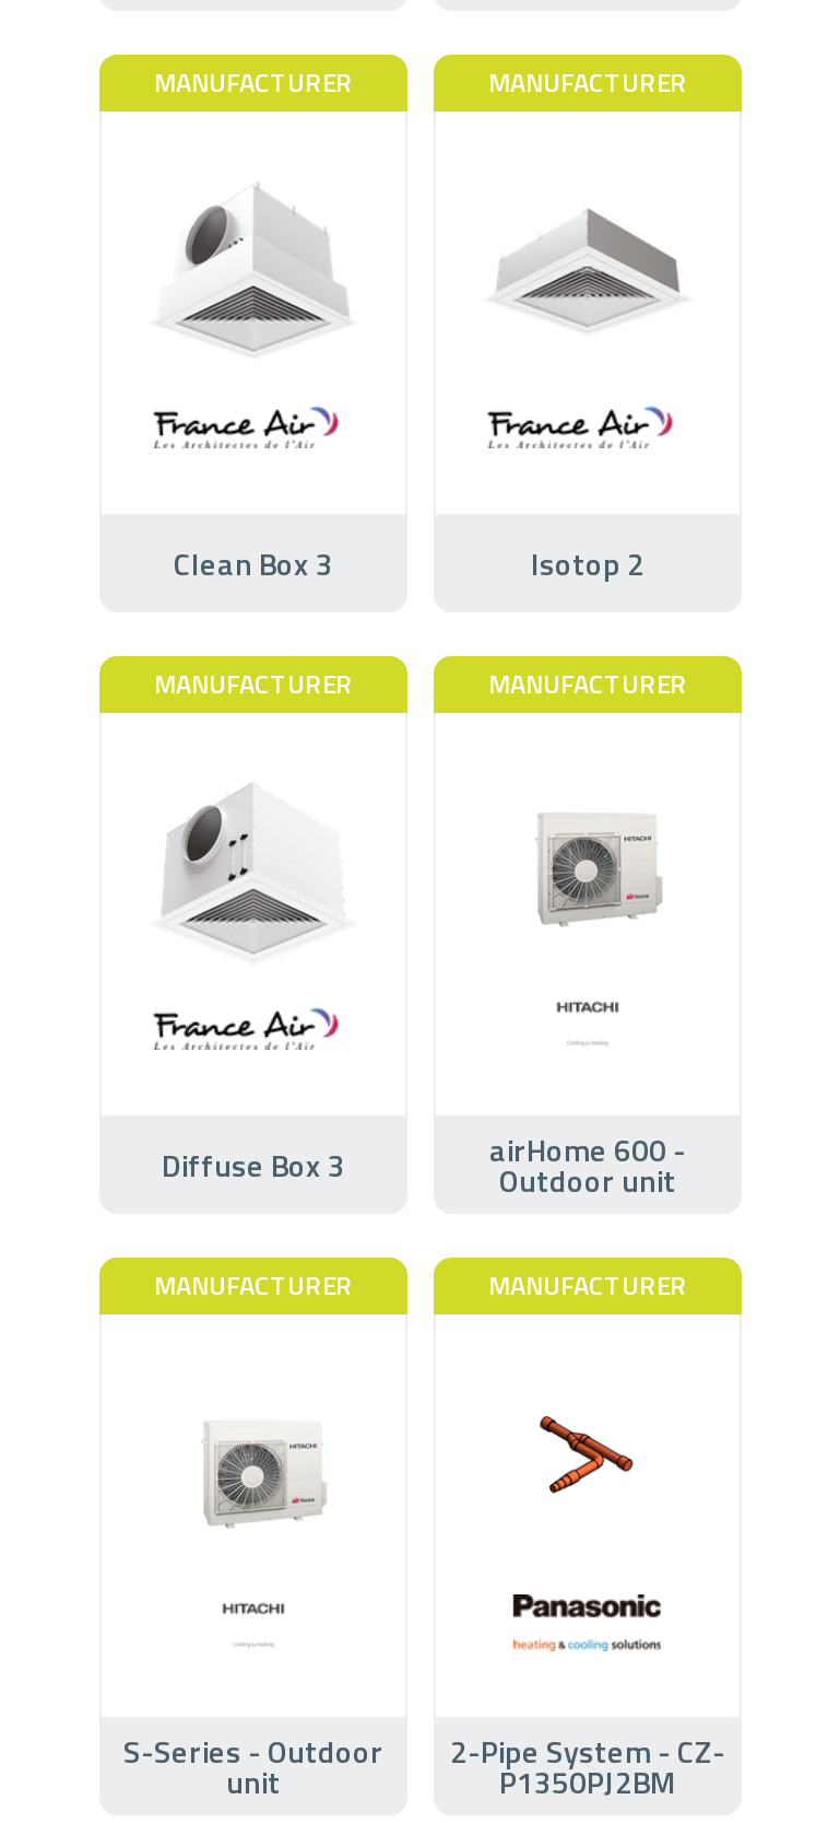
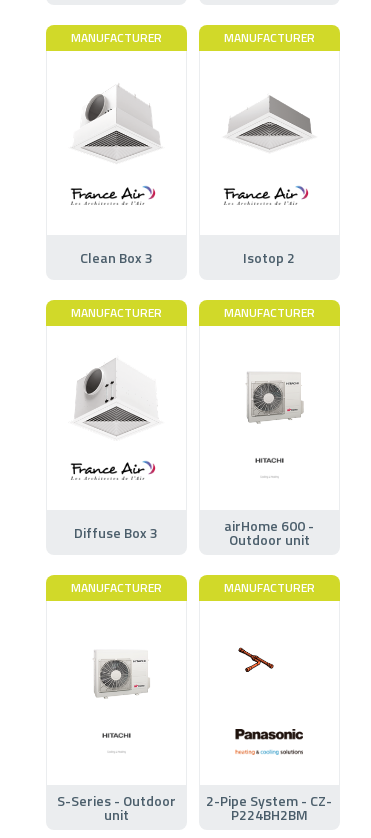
- [image]
+ [image]

- P1350PJ2BM
+ P224BH2BM
